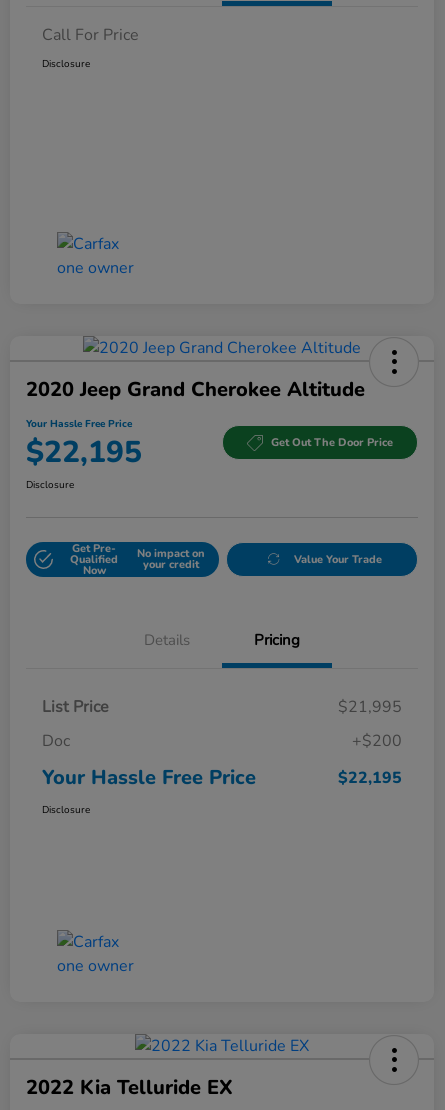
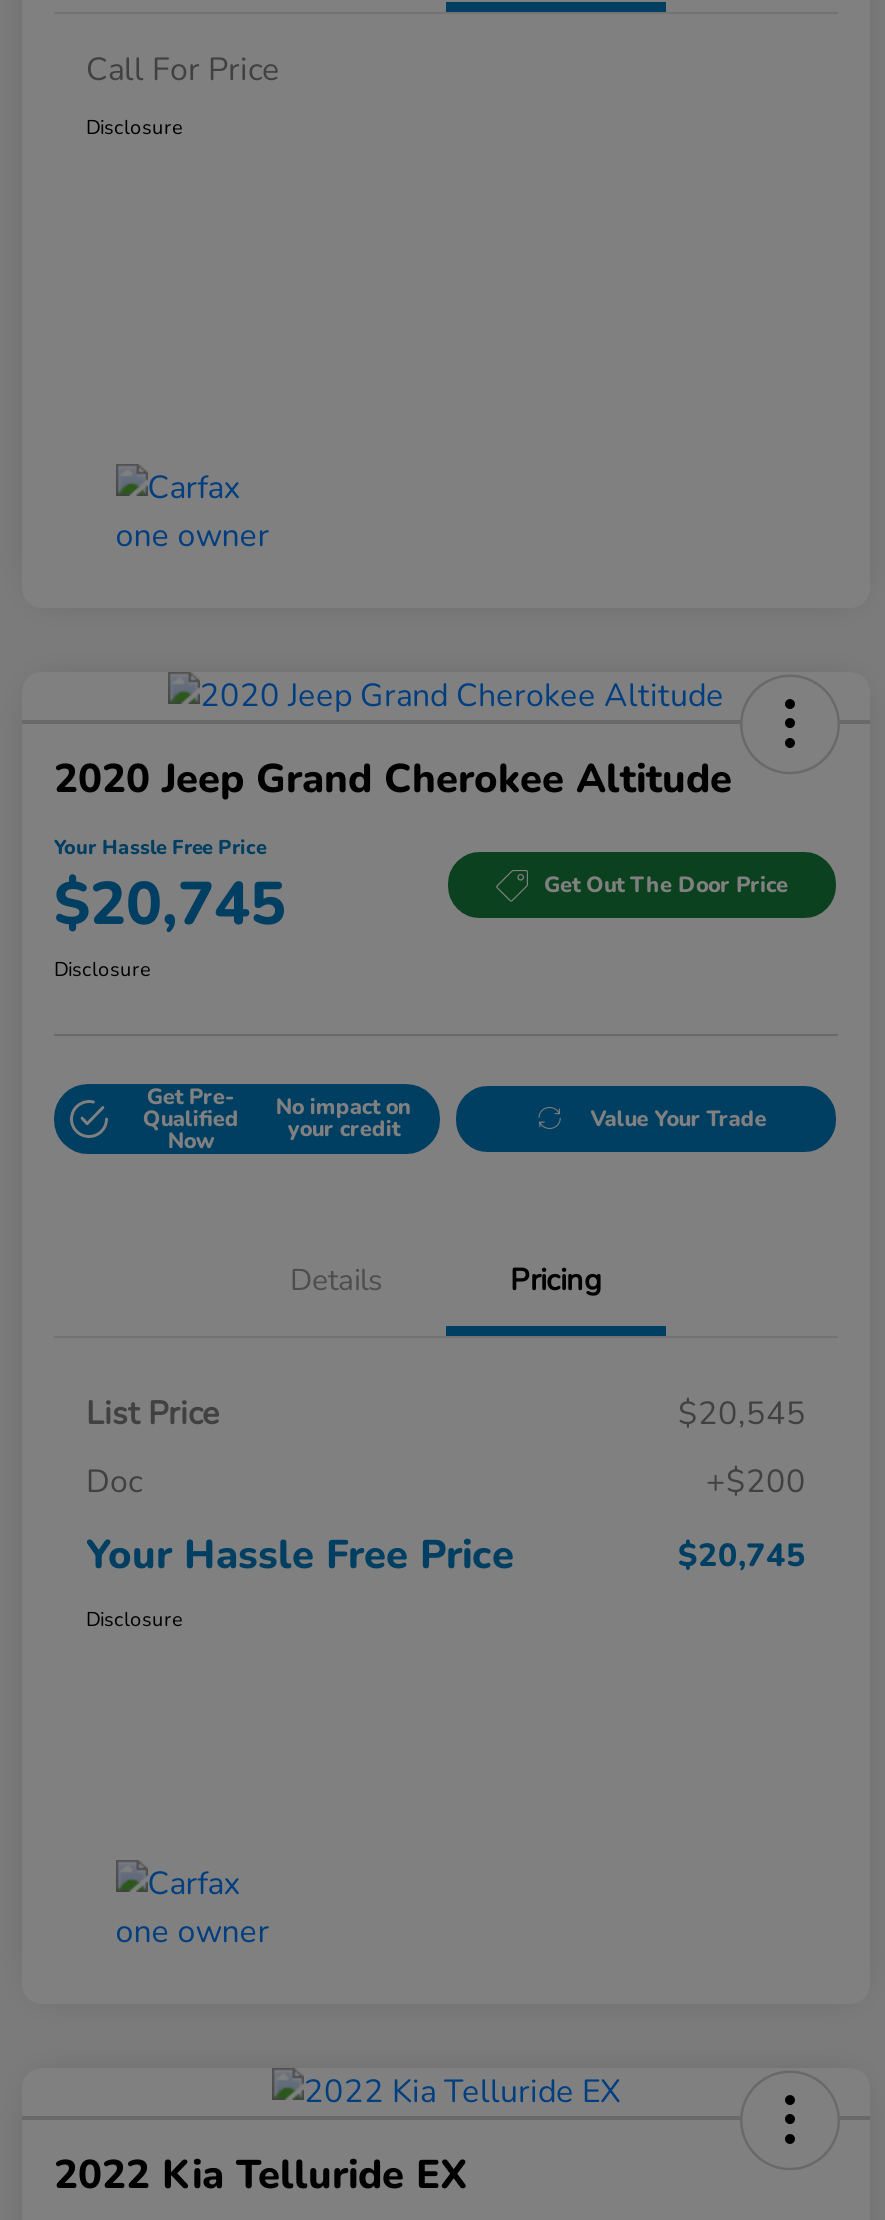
- $22,195
+ $20,745

- $21,995
+ $20,545

- $22,195
+ $20,745
